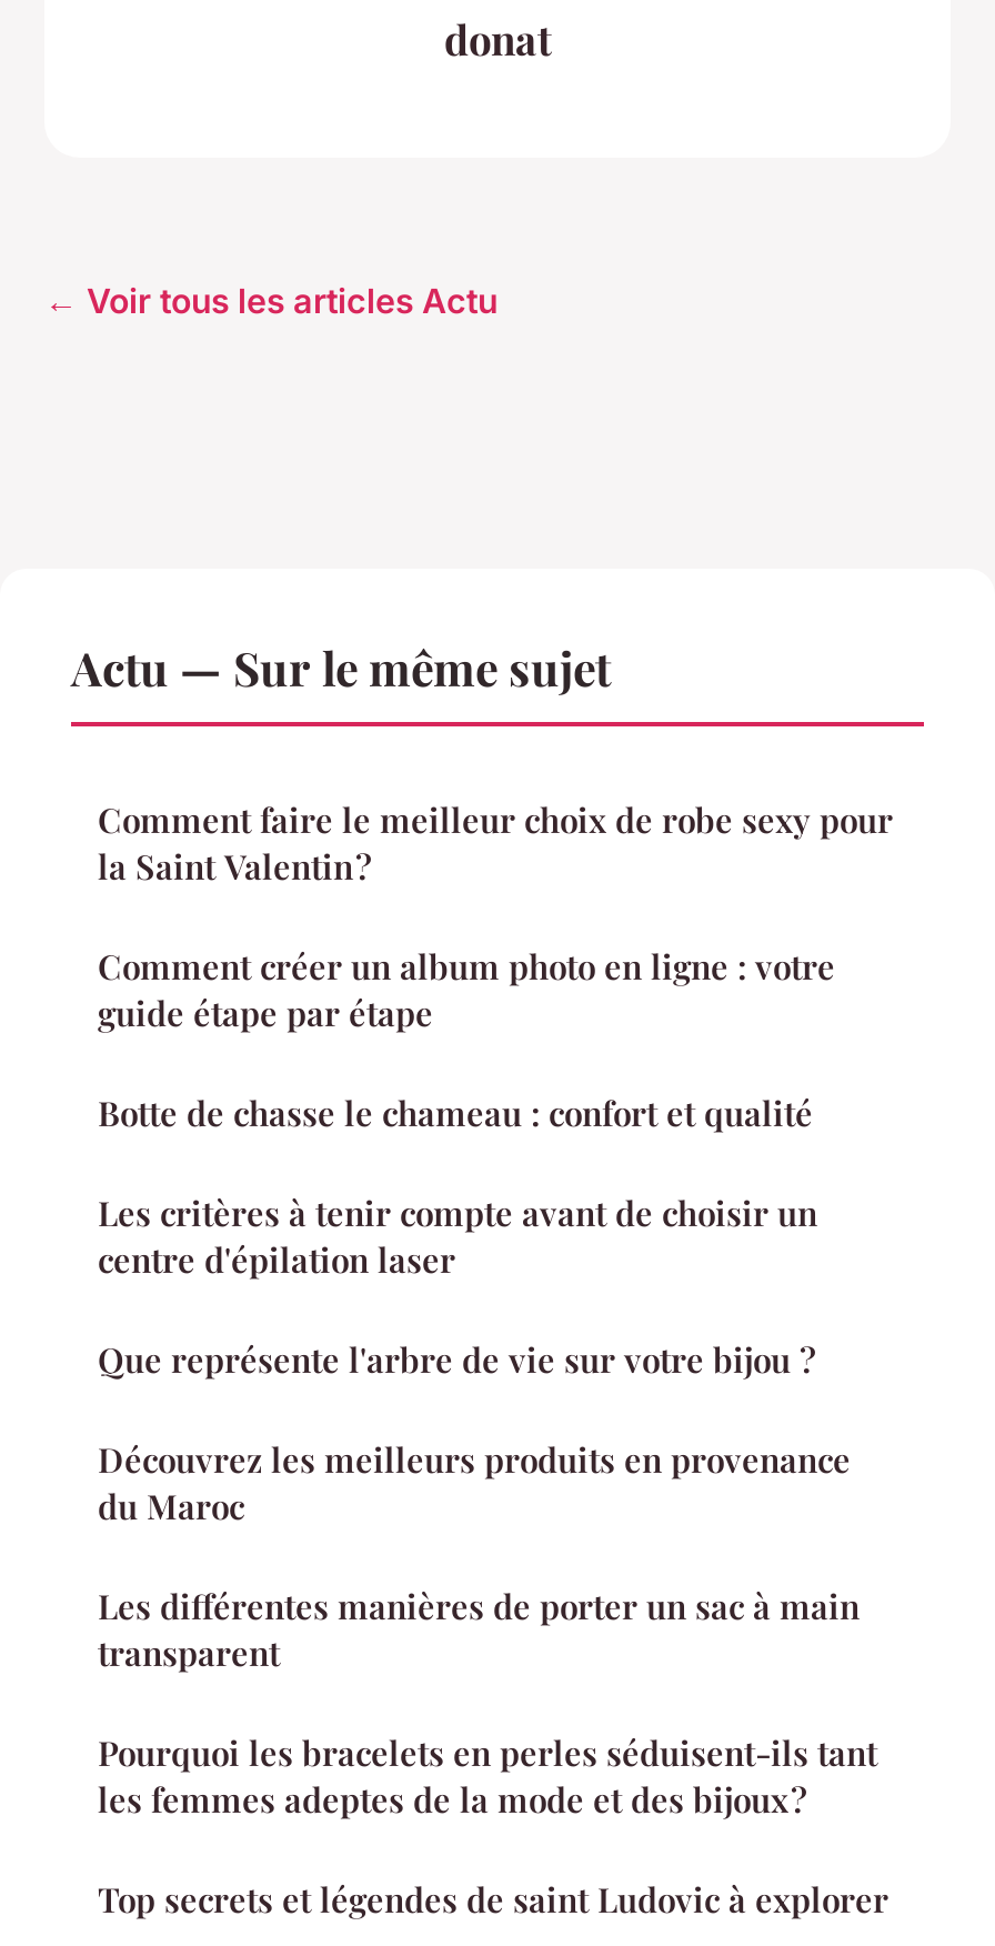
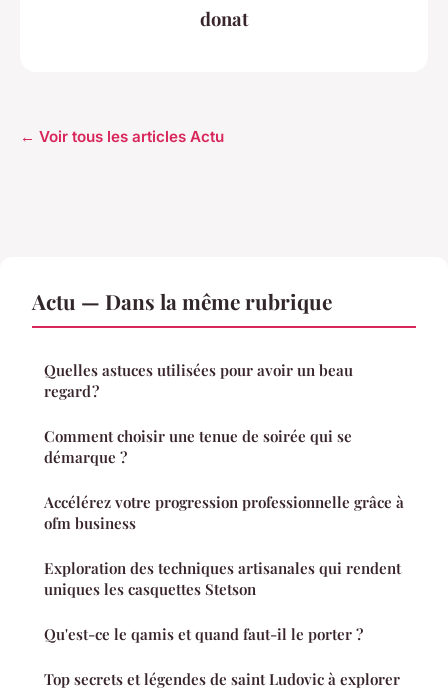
- Actu — Sur le même sujet
- Comment faire le meilleur choix de robe sexy pour
- la Saint Valentin ?
- Comment créer un album photo en ligne : votre
- guide étape par étape
- Botte de chasse le chameau : confort et qualité
- Les critères à tenir compte avant de choisir un
- centre d'épilation laser
- Que représente l'arbre de vie sur votre bijou ?
- Découvrez les meilleurs produits en provenance
- du Maroc
- Les différentes manières de porter un sac à main
- transparent
- Pourquoi les bracelets en perles séduisent-ils tant
- les femmes adeptes de la mode et des bijoux ?
+ Actu — Dans la même rubrique
+ Quelles astuces utilisées pour avoir un beau
+ regard ?
+ Comment choisir une tenue de soirée qui se
+ démarque ?
+ Accélérez votre progression professionnelle grâce à
+ ofm business
+ Exploration des techniques artisanales qui rendent
+ uniques les casquettes Stetson
+ Qu'est-ce le qamis et quand faut-il le porter ?
